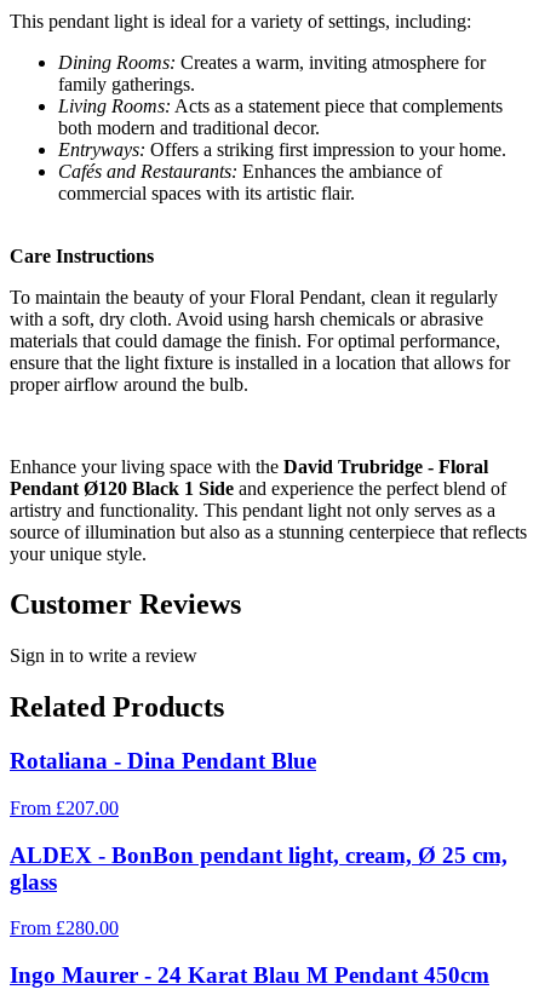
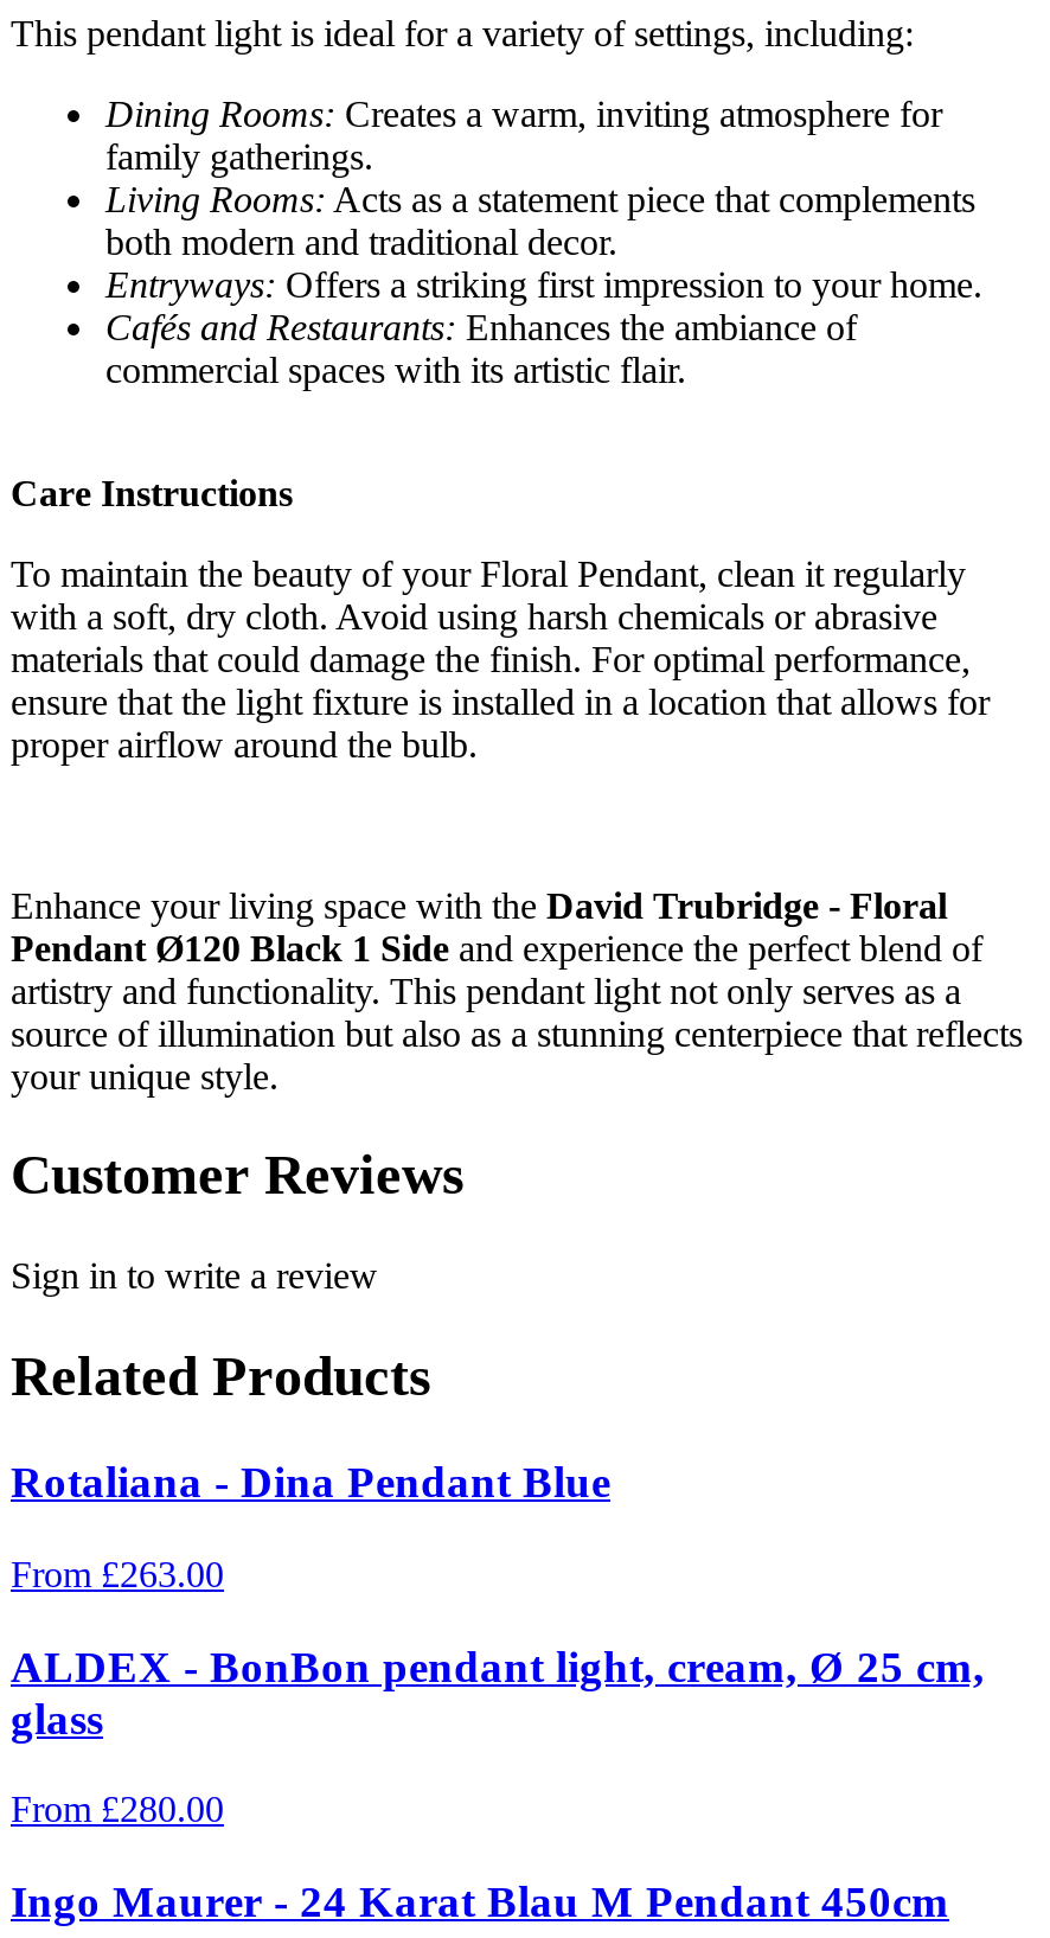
- From £207.00
+ From £263.00
